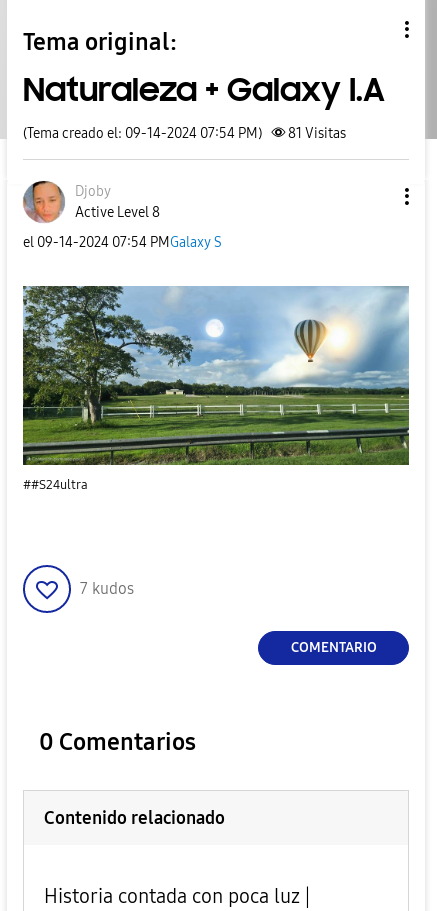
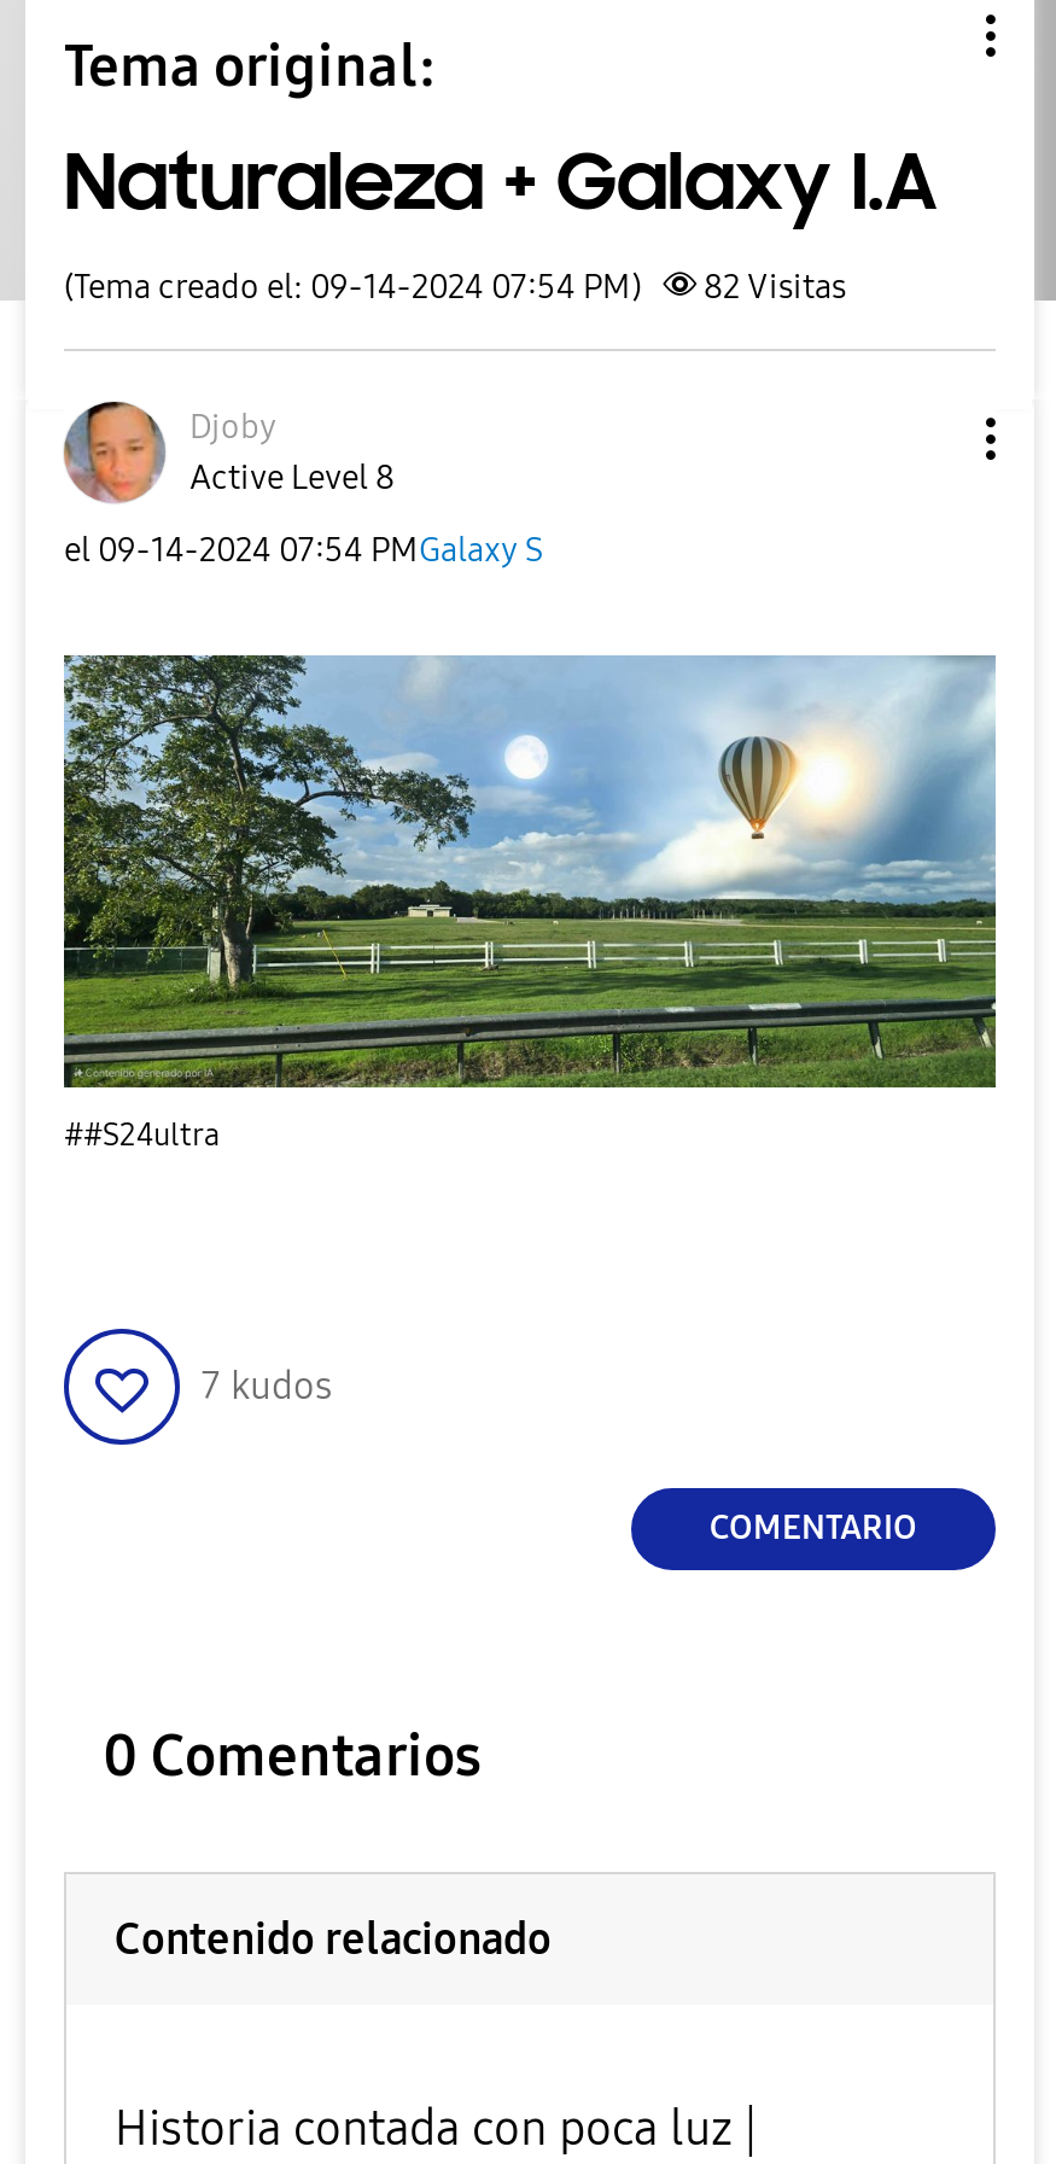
- (Tema creado el: 09-14-2024 07:54 PM) 81 Visitas
+ (Tema creado el: 09-14-2024 07:54 PM) 82 Visitas
